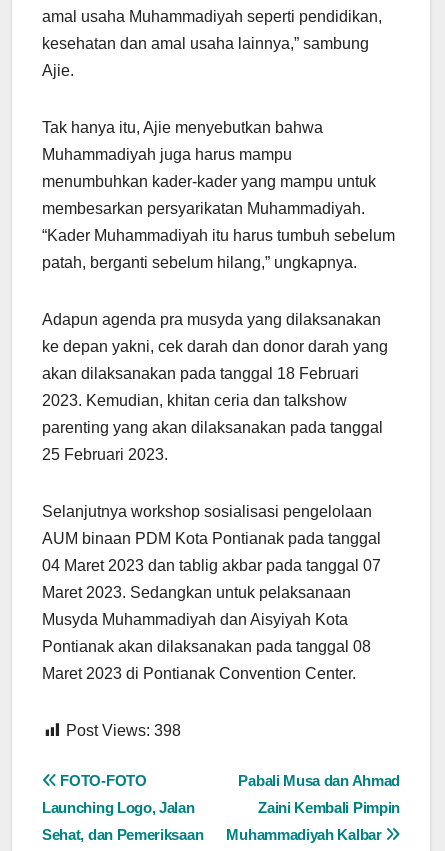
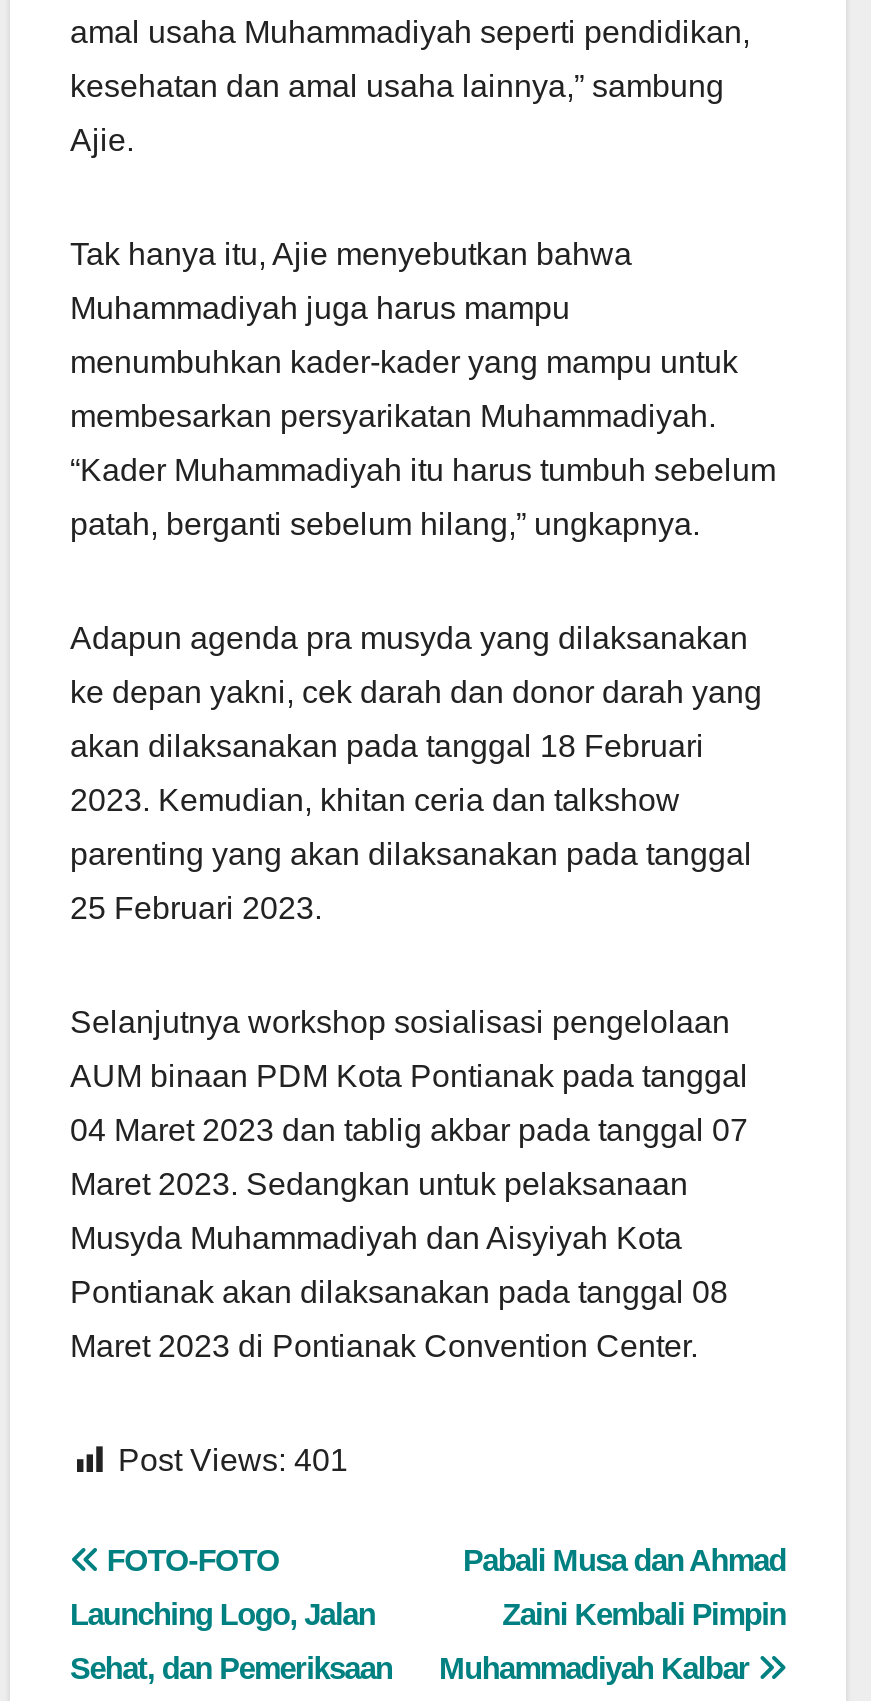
- Post Views: 398
+ Post Views: 401
